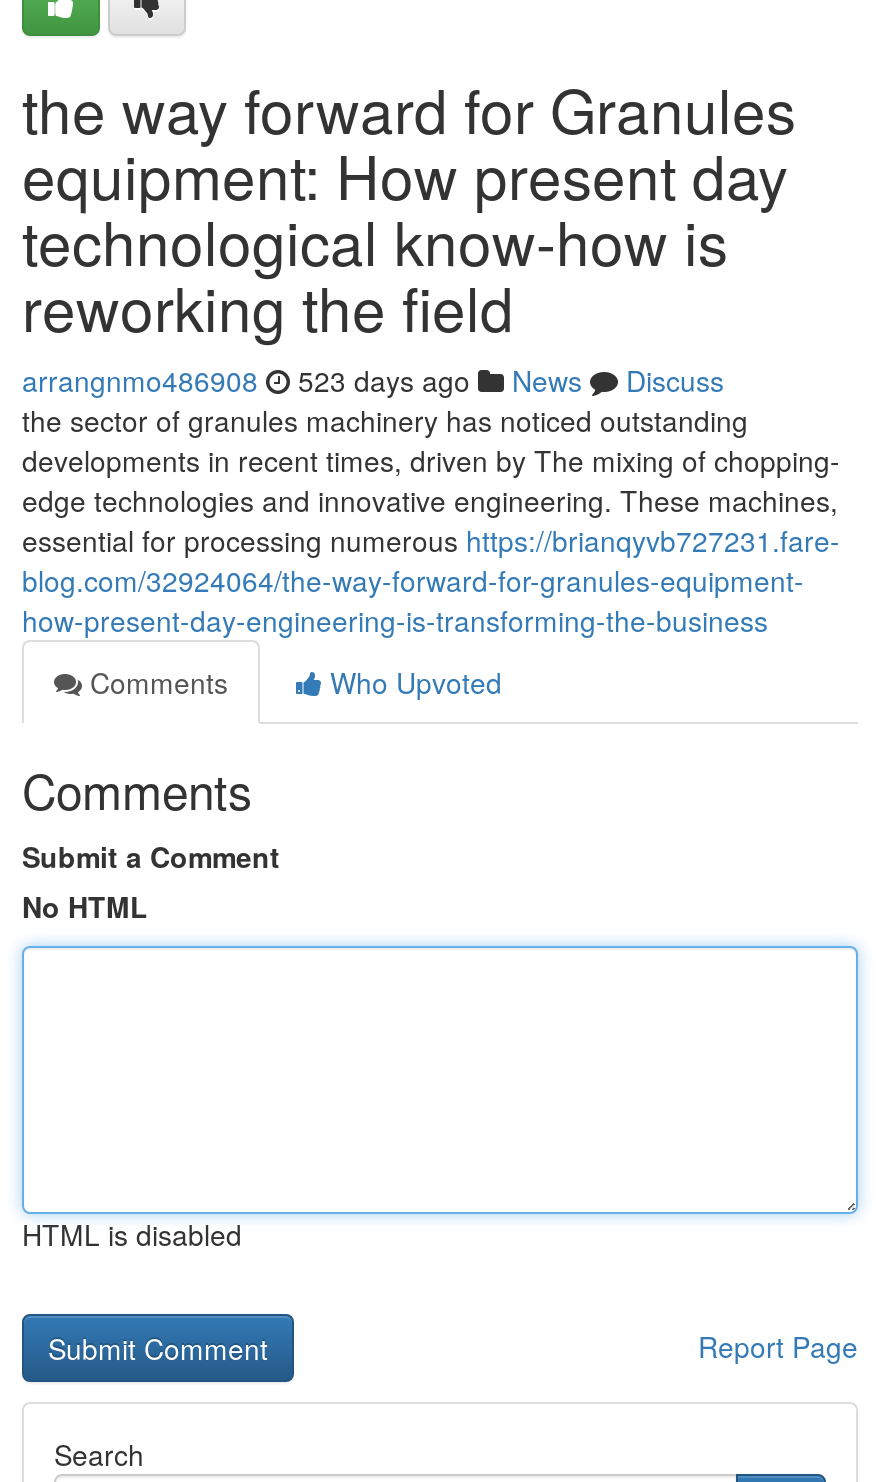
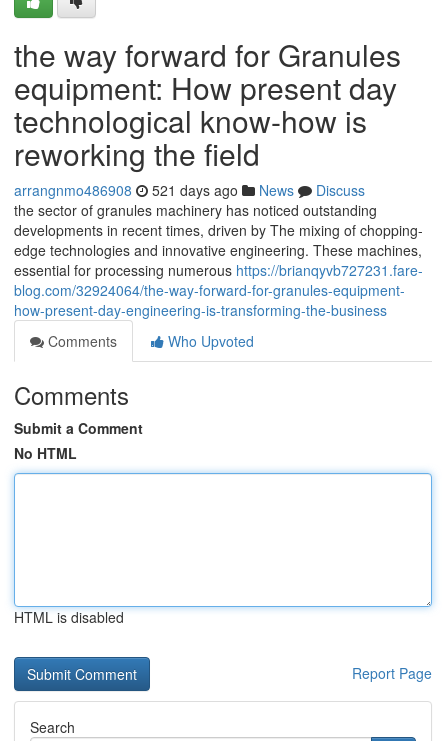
- arrangnmo486908 523 days ago News Discuss
+ arrangnmo486908 521 days ago News Discuss
